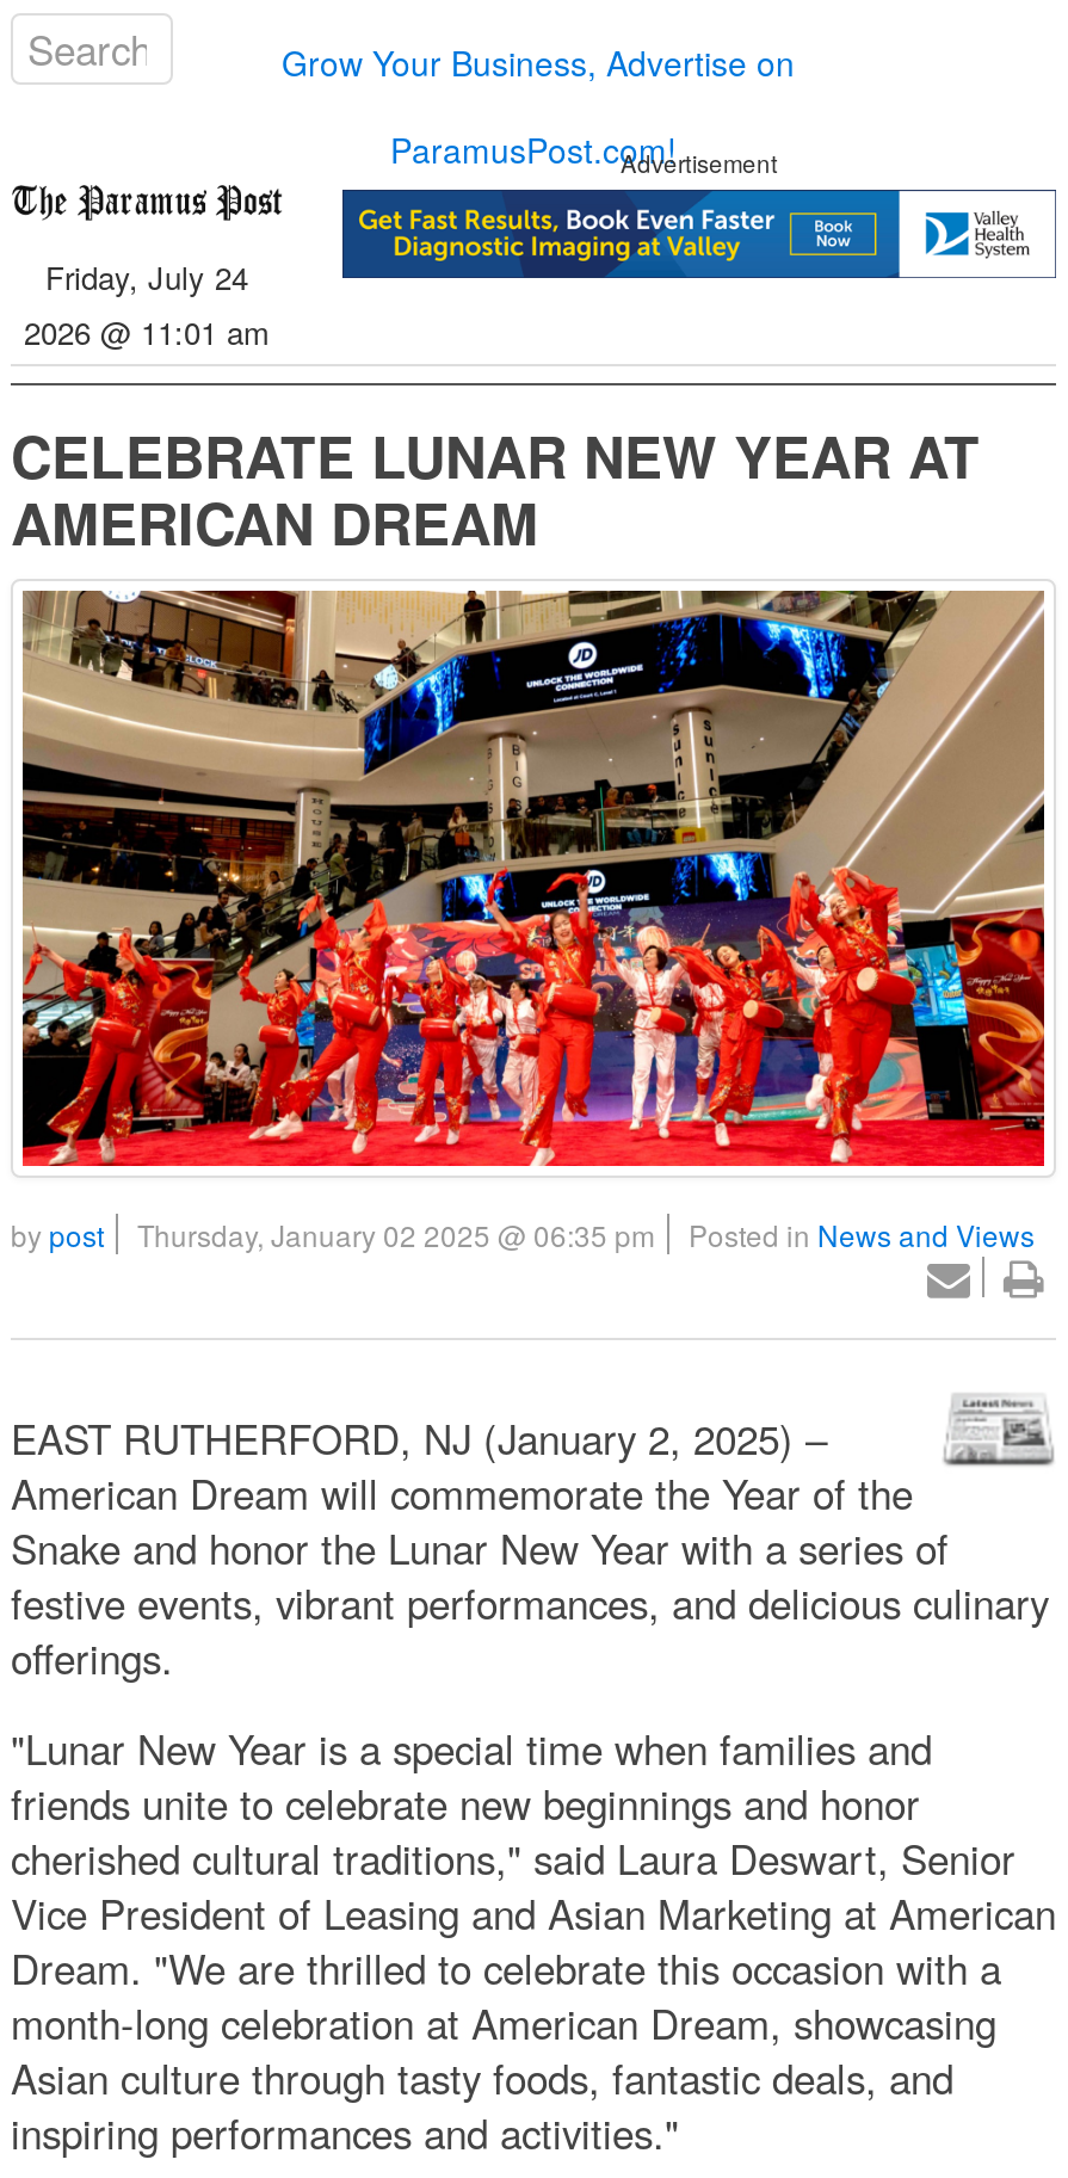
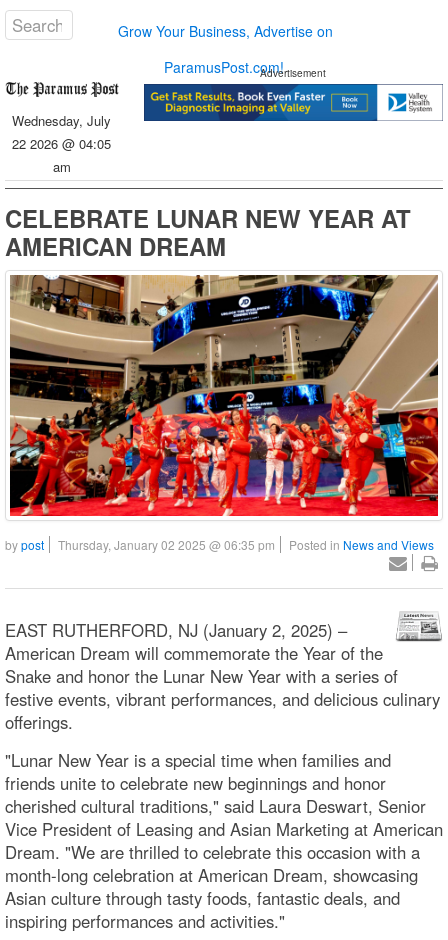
- Friday, July 24
- 2026 @ 11:01 am
+ Wednesday, July
+ 22 2026 @ 04:05
+ am
